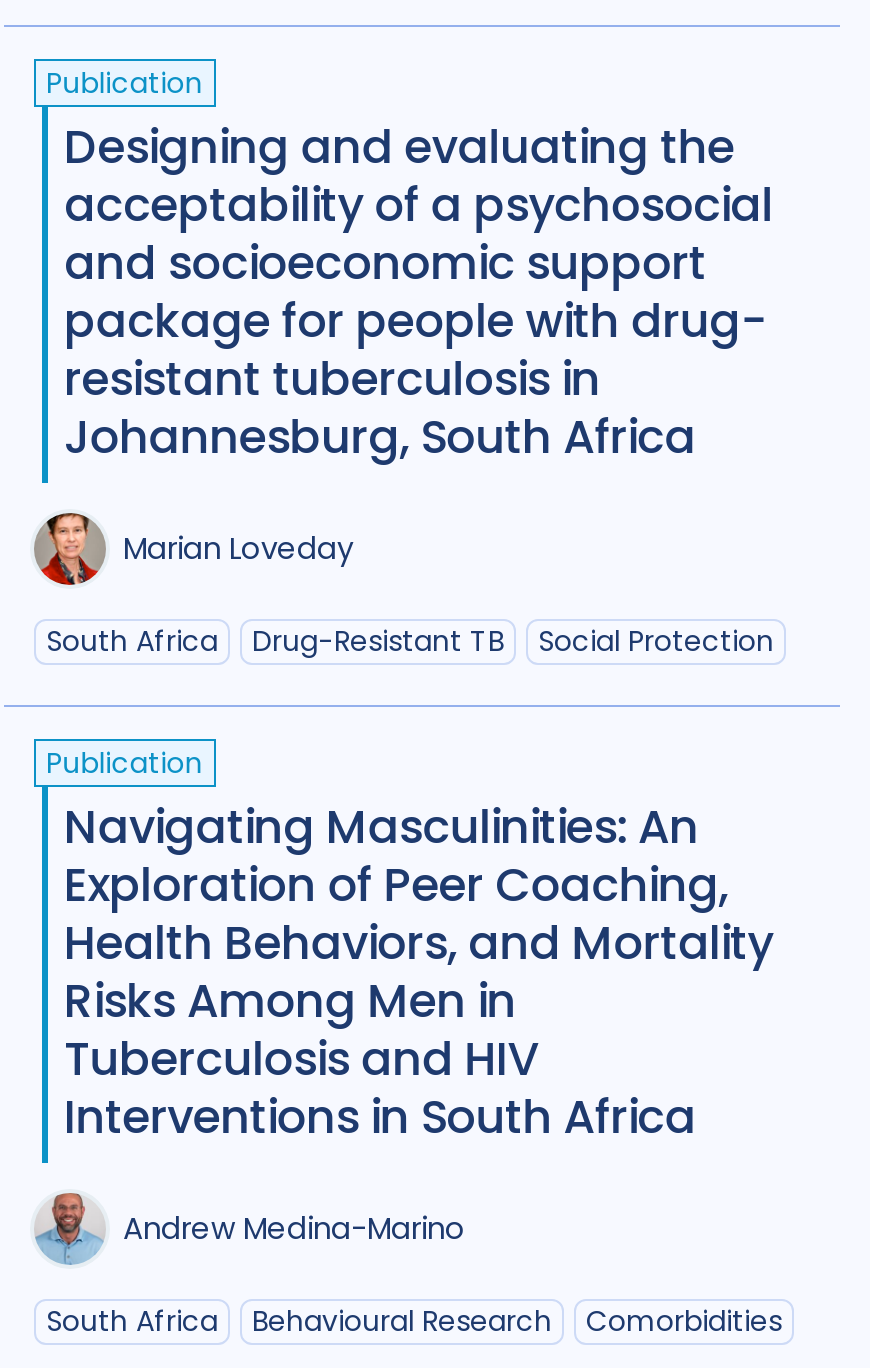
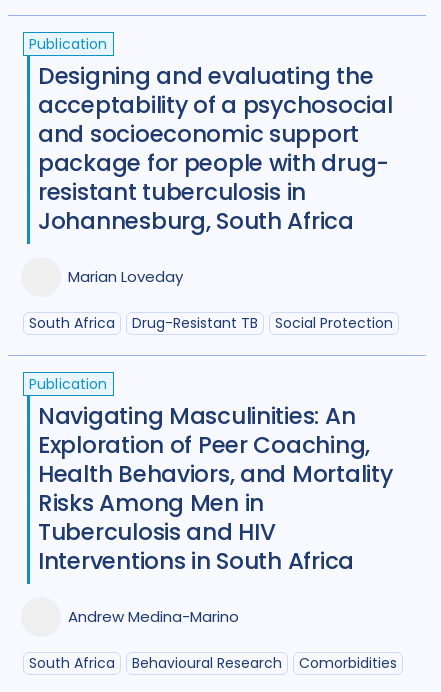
- [image]

- [image]
